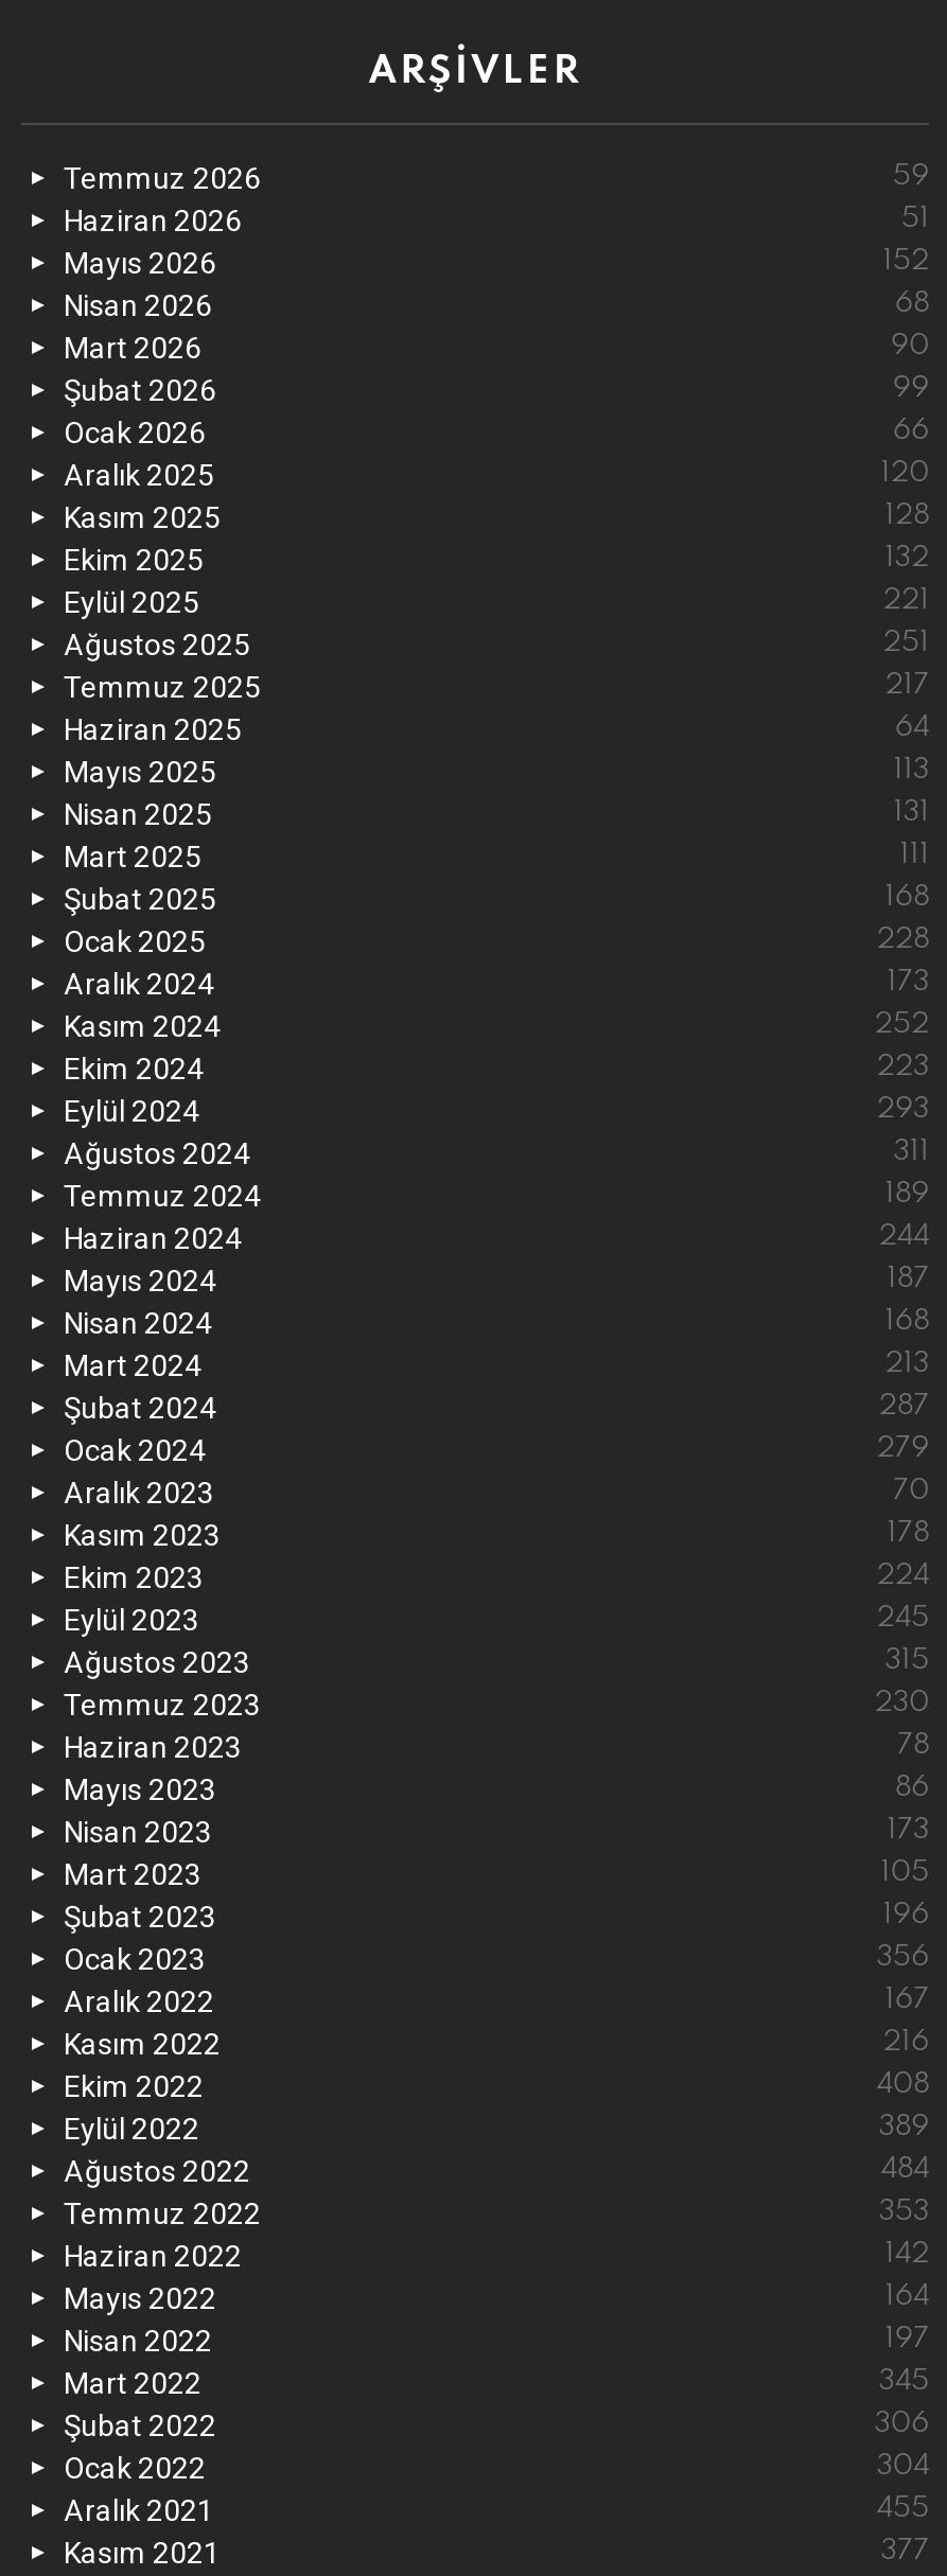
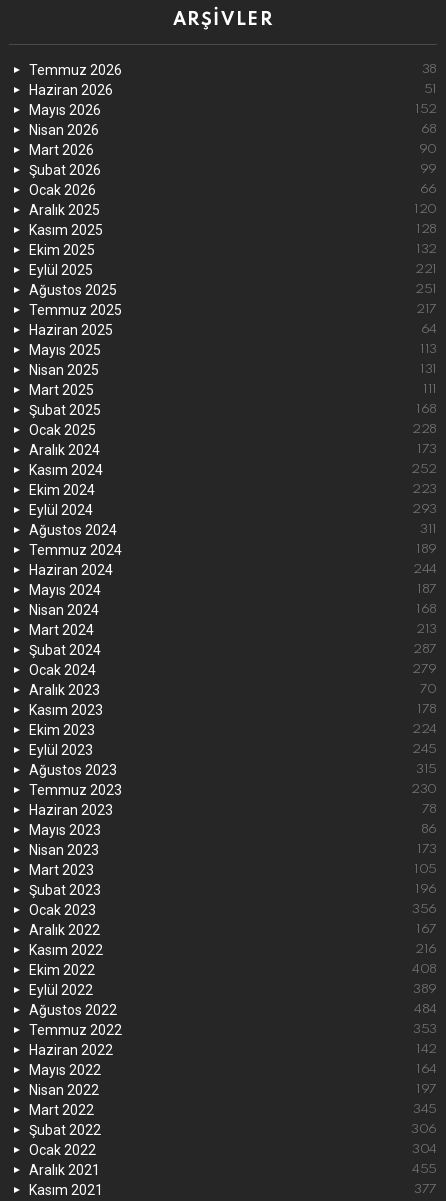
- 59
+ 38
